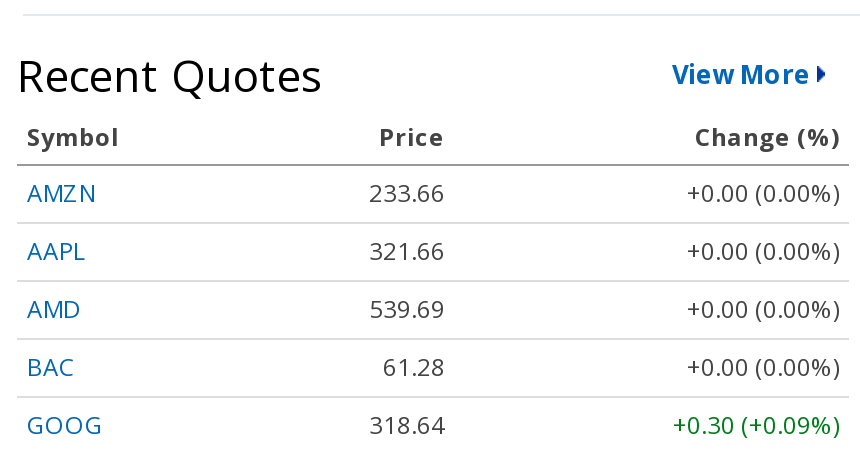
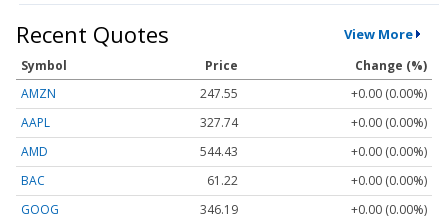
- 233.66
+ 247.55

- 321.66
+ 327.74

- 539.69
+ 544.43

- 61.28
+ 61.22

- 318.64
+ 346.19

- +0.30 (+0.09%)
+ +0.00 (0.00%)
